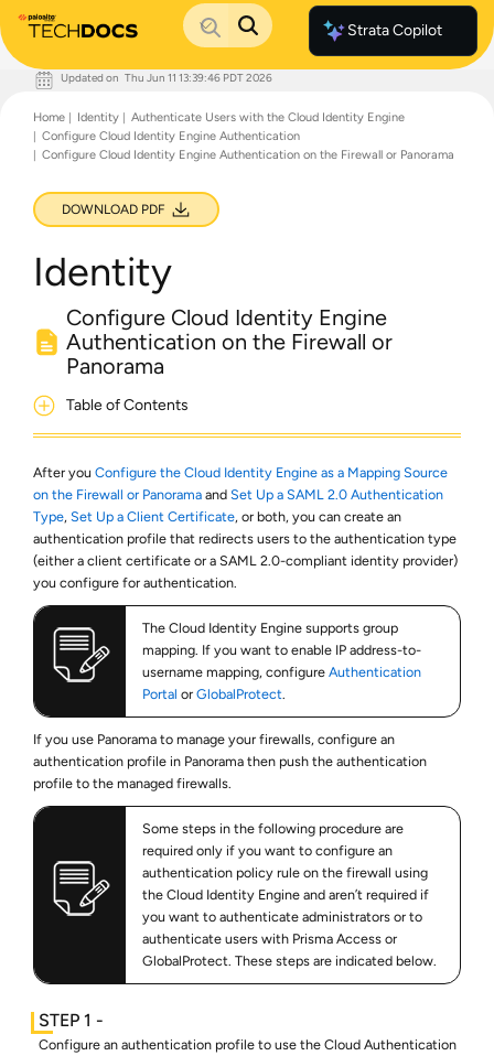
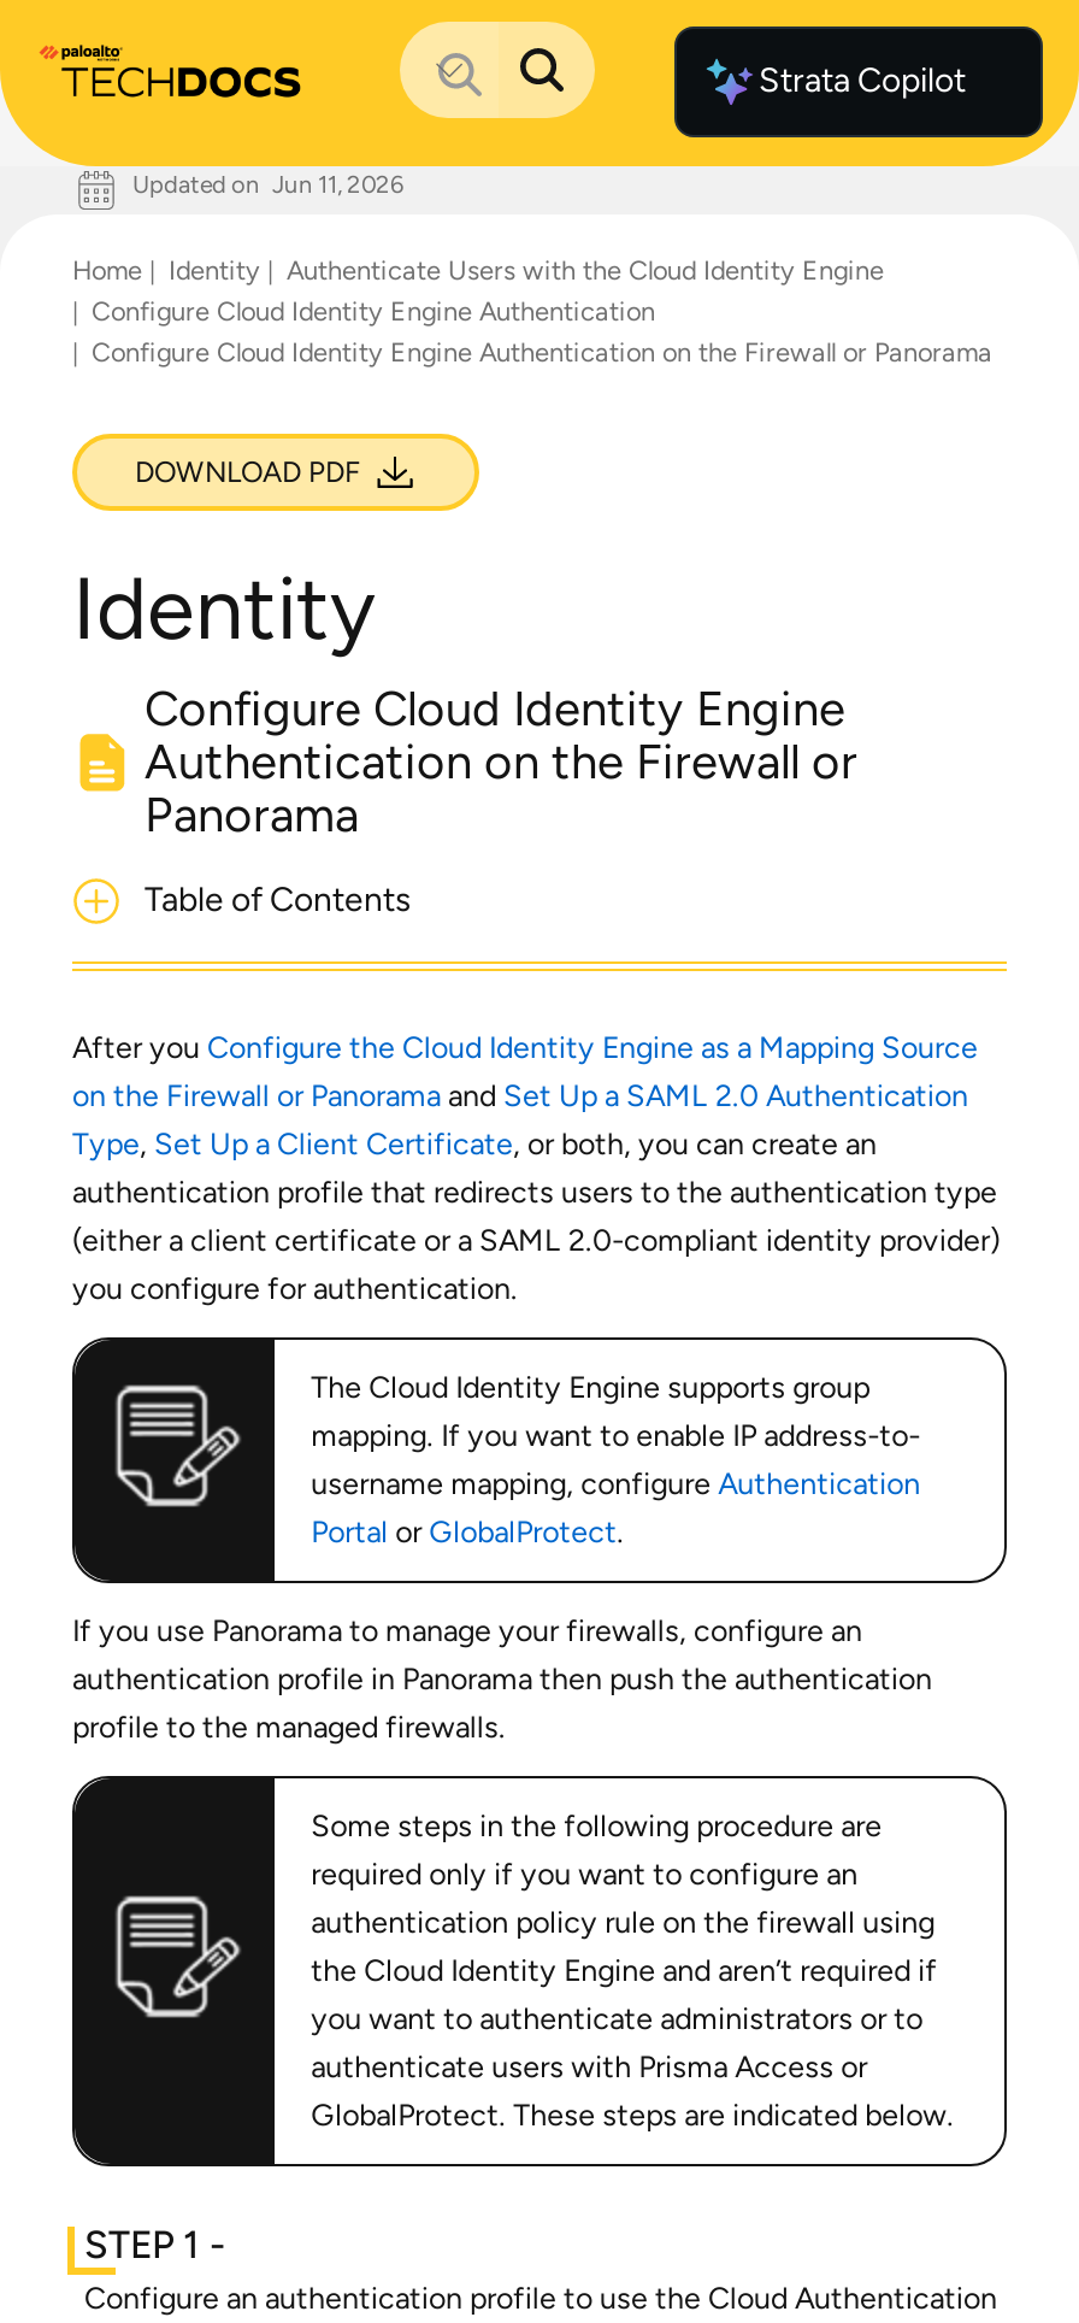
- Updated on Thu Jun 11 13:39:46 PDT 2026
+ Updated on Jun 11, 2026
